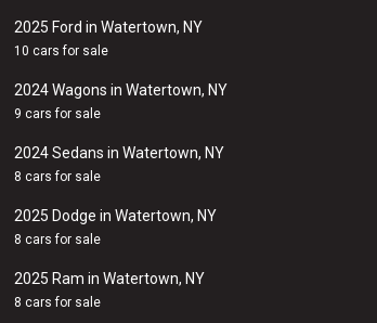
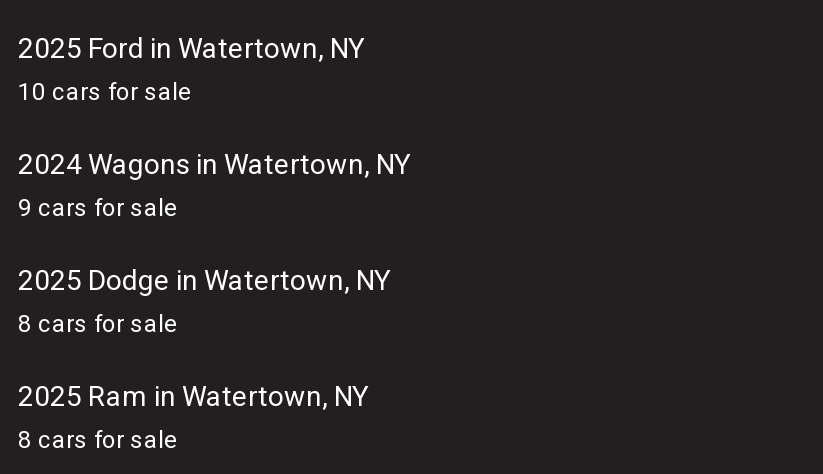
- 2024 Sedans in Watertown, NY
- 8 cars for sale
